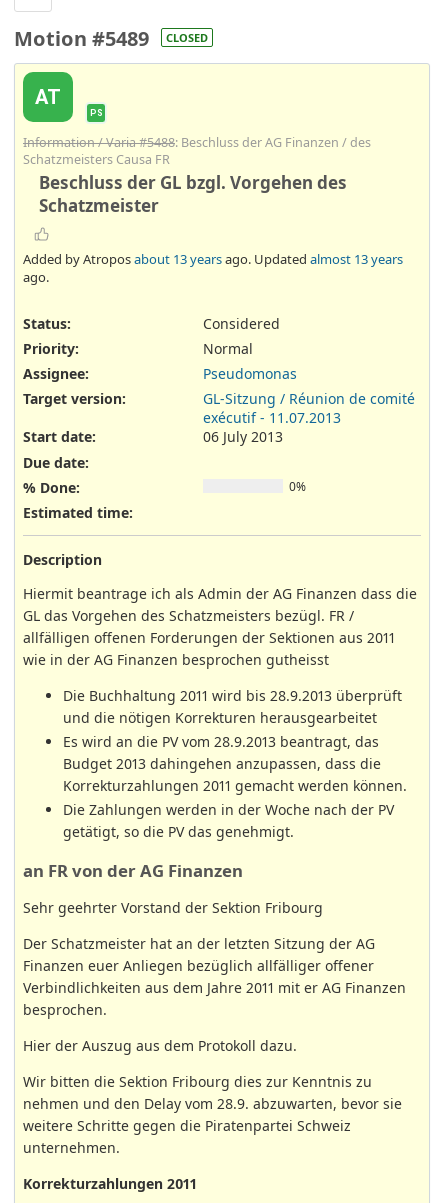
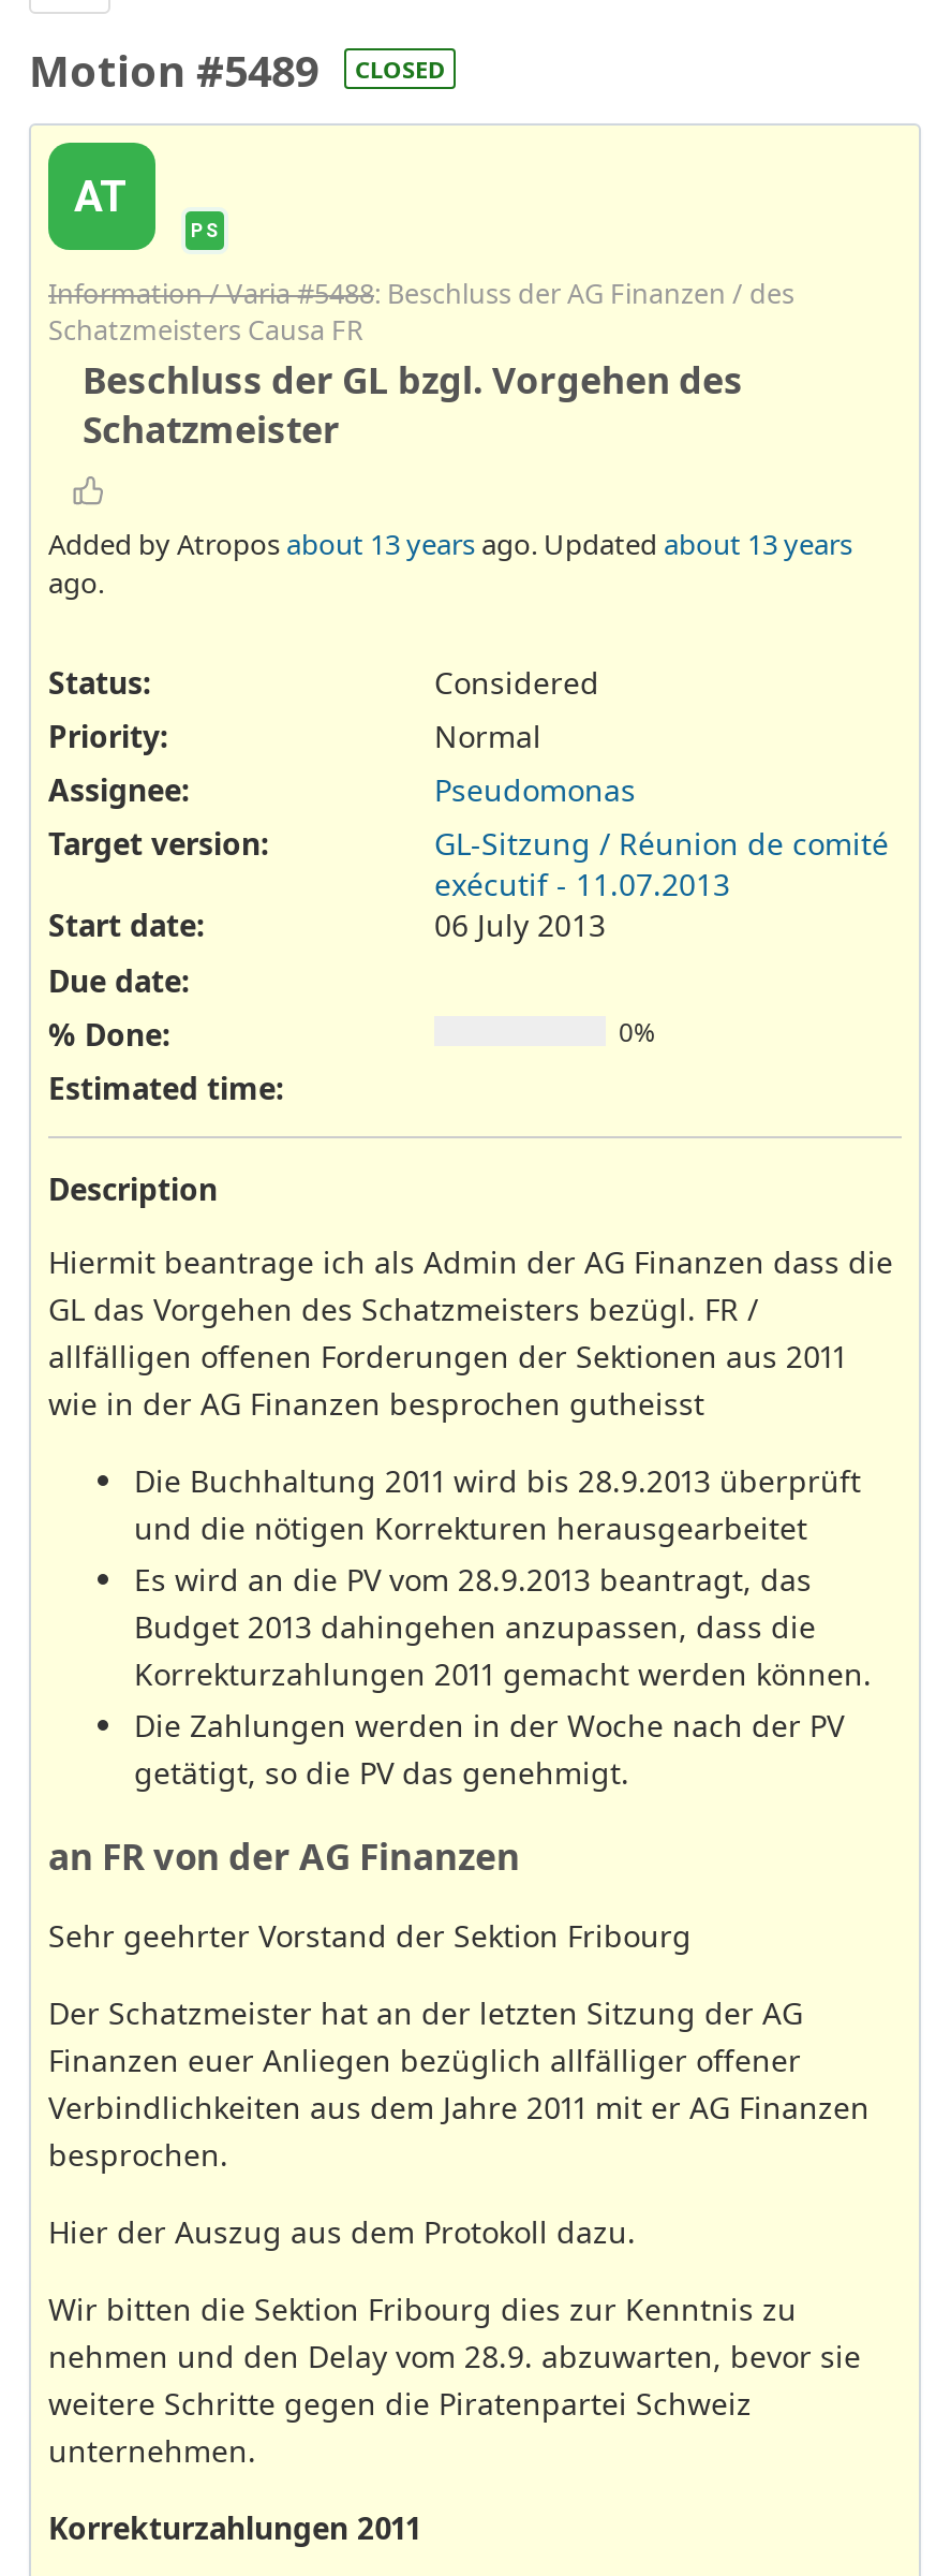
- Added by Atropos about 13 years ago. Updated almost 13 years
+ Added by Atropos about 13 years ago. Updated about 13 years
